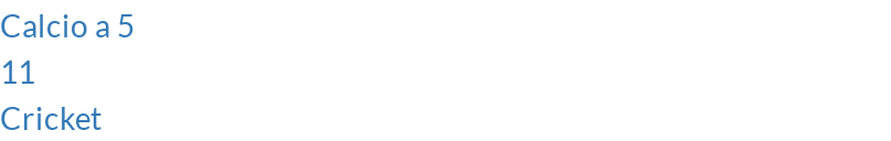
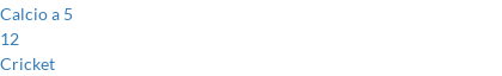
- 11
+ 12
